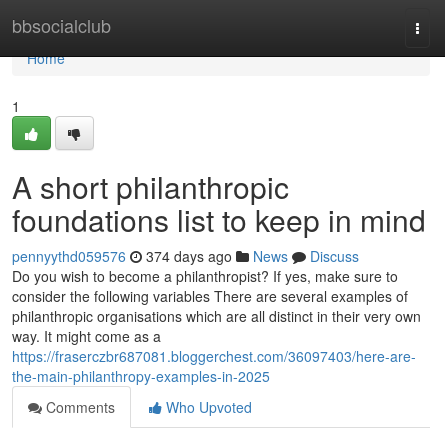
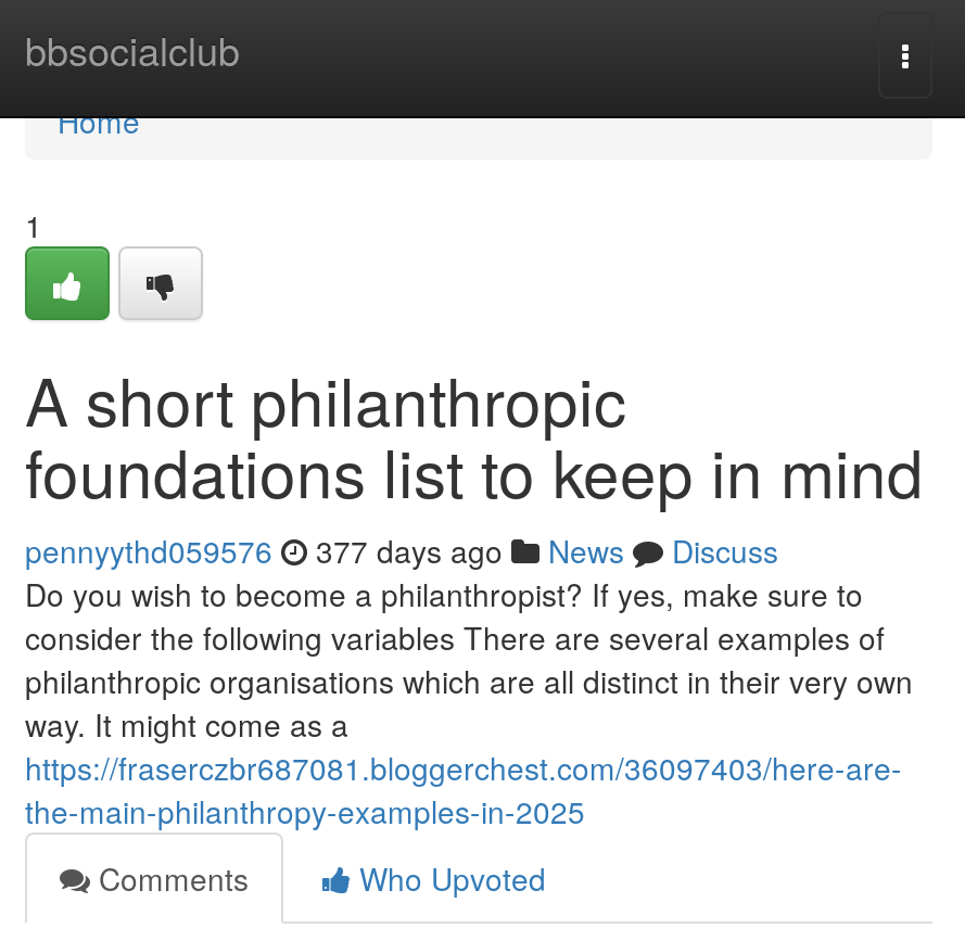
- pennyythd059576 374 days ago News Discuss
+ pennyythd059576 377 days ago News Discuss
